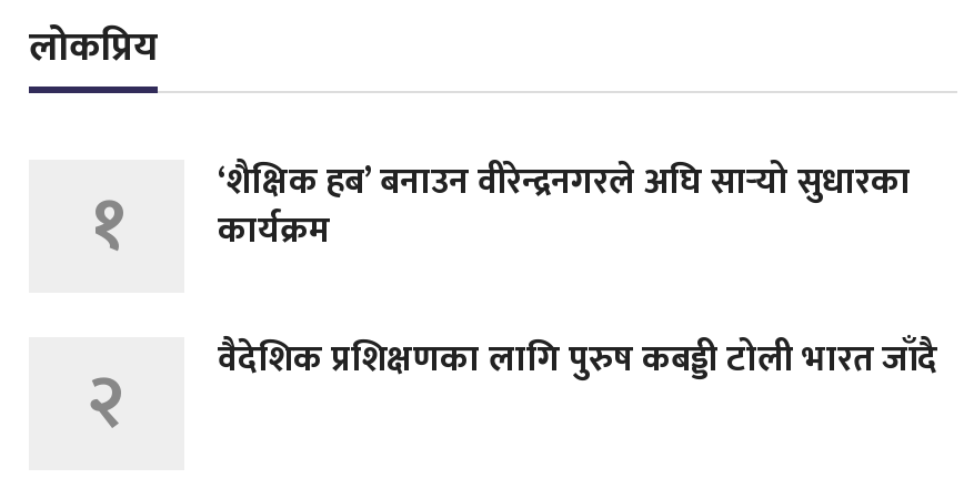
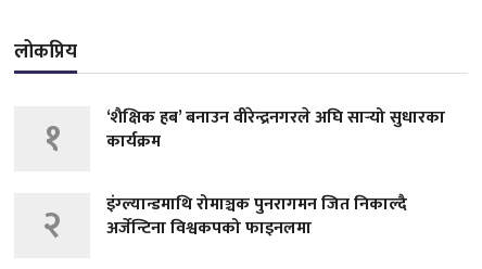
- वैदेशिक प्रशिक्षणका लागि पुरुष कबड्डी टोली भारत जाँदै
+ इंग्ल्यान्डमाथि रोमाञ्चक पुनरागमन जित निकाल्दै
+ अर्जेन्टिना विश्वकपको फाइनलमा
